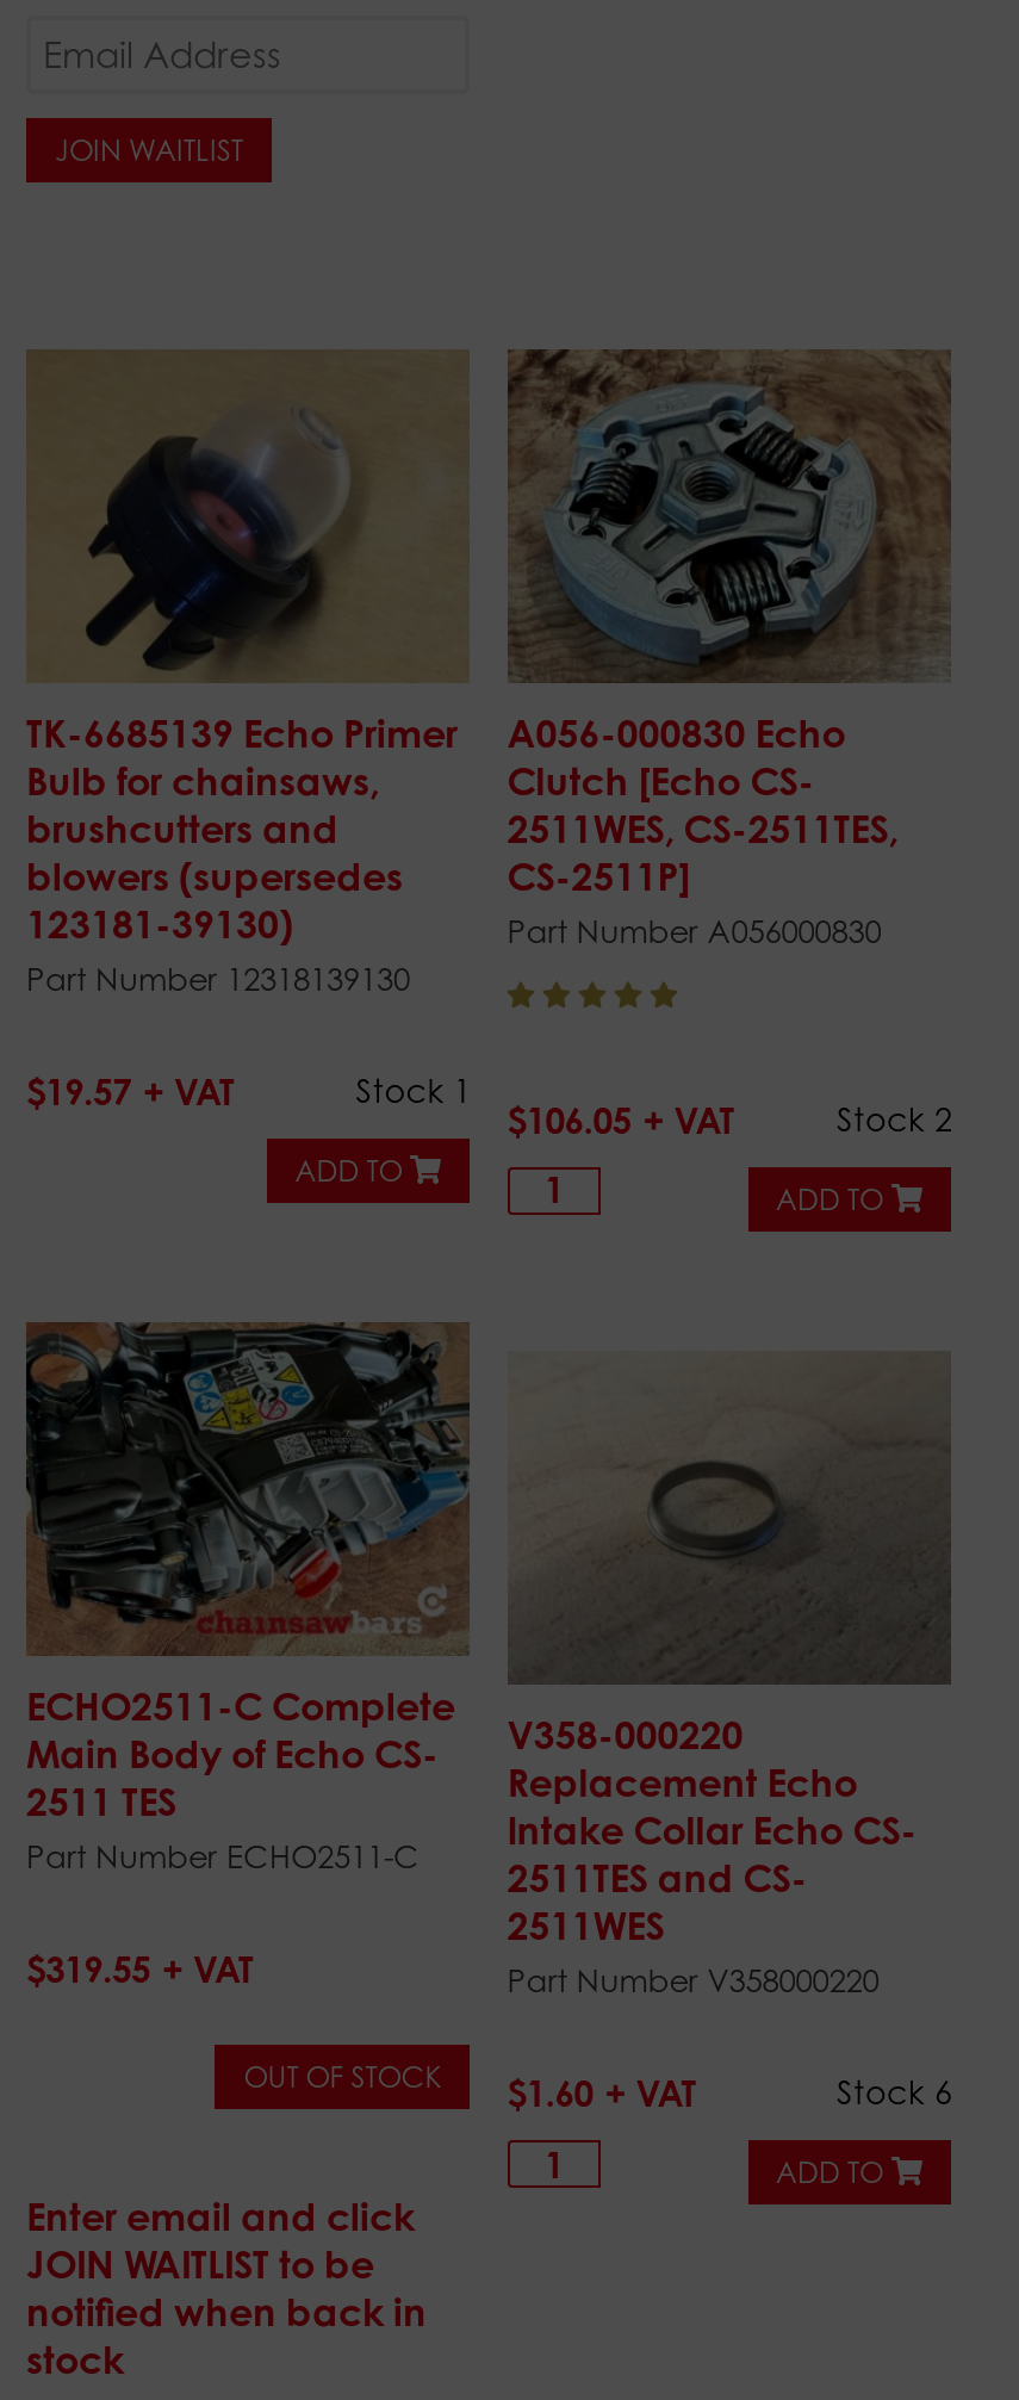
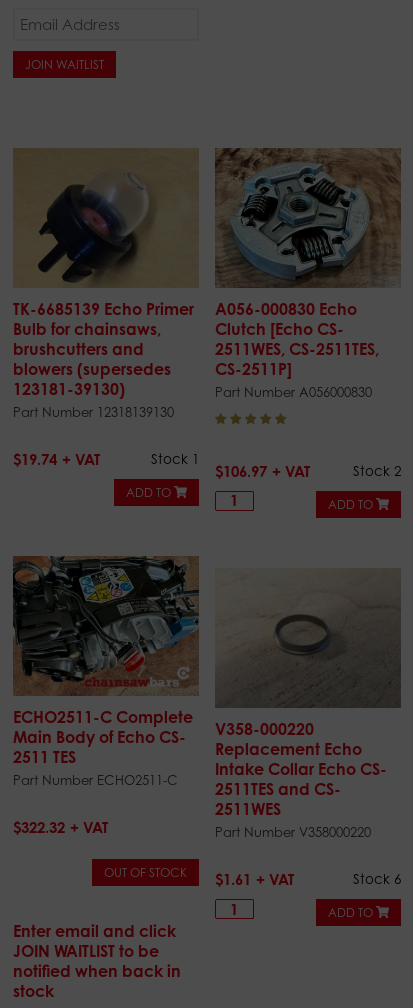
- $19.57
+ $19.74

- $106.05
+ $106.97

- $319.55
+ $322.32

- OUT OF STOCK $1.60
+ OUT OF STOCK $1.61
